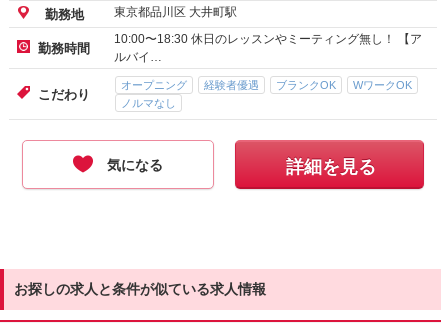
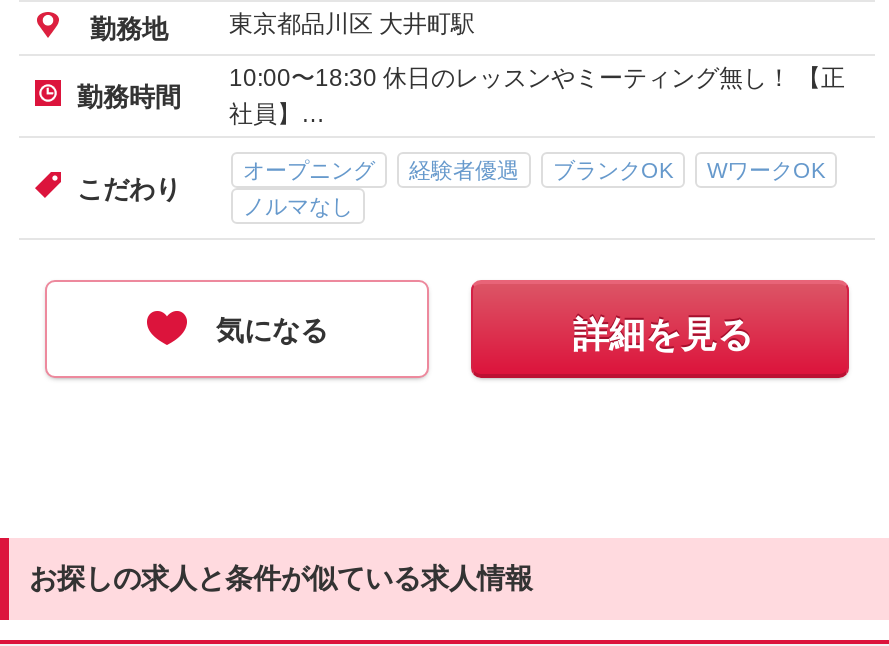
- 10:00〜18:30 休日のレッスンやミーティング無し！ 【ア
- ルバイ…
+ 10:00〜18:30 休日のレッスンやミーティング無し！ 【正
+ 社員】…
